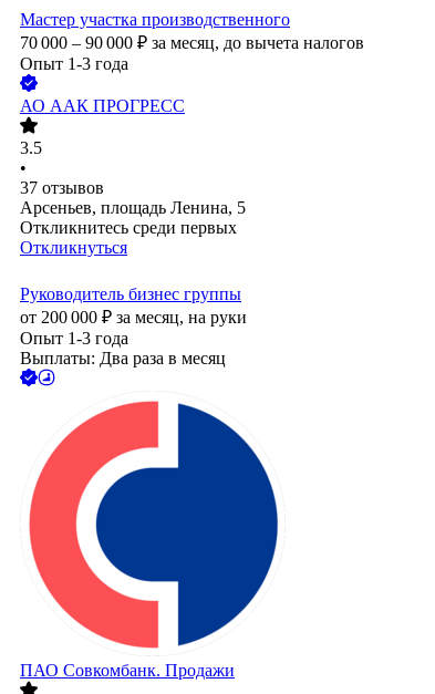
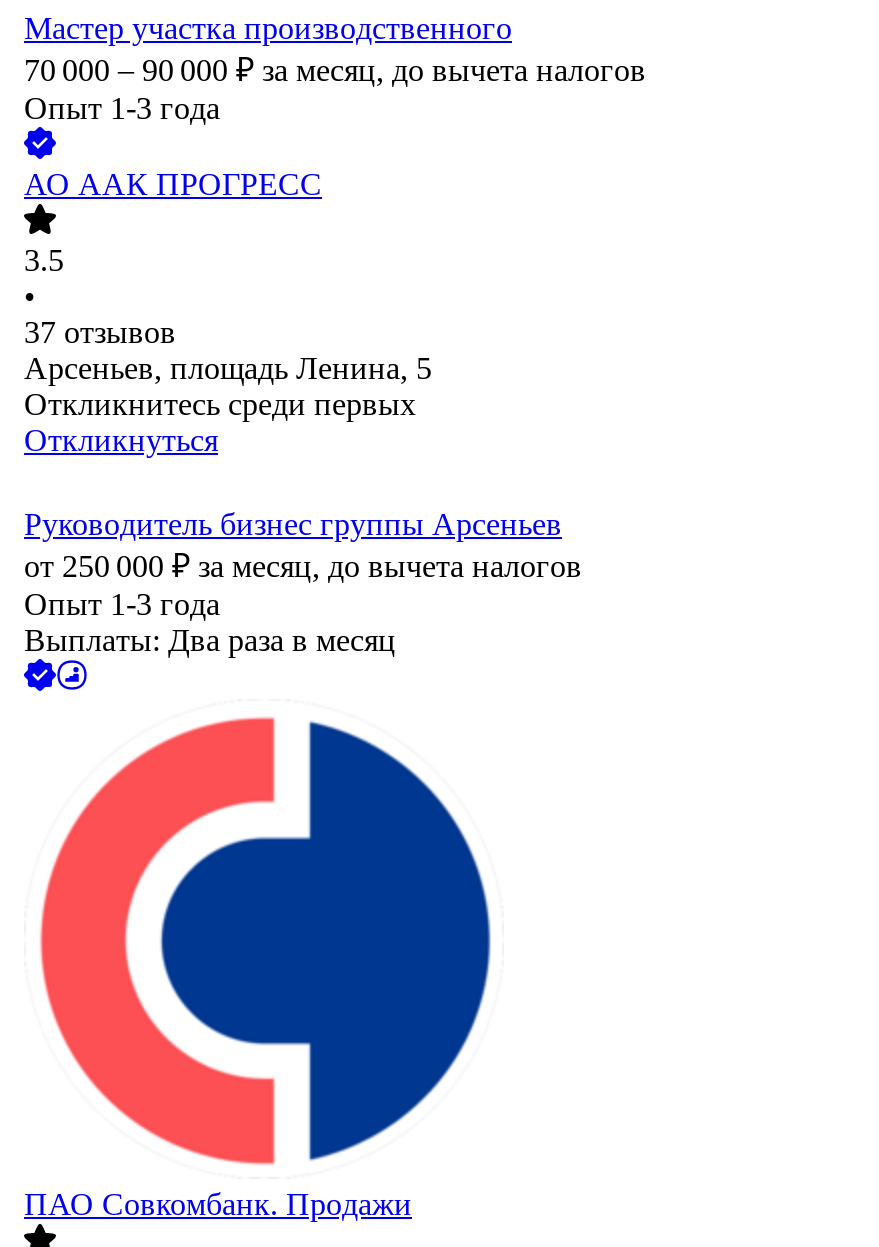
- Руководитель бизнес группы
- от 200 000 ₽ за месяц, на руки
+ Руководитель бизнес группы Арсеньев
+ от 250 000 ₽ за месяц, до вычета налогов
